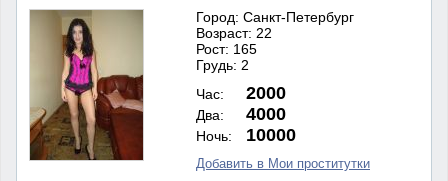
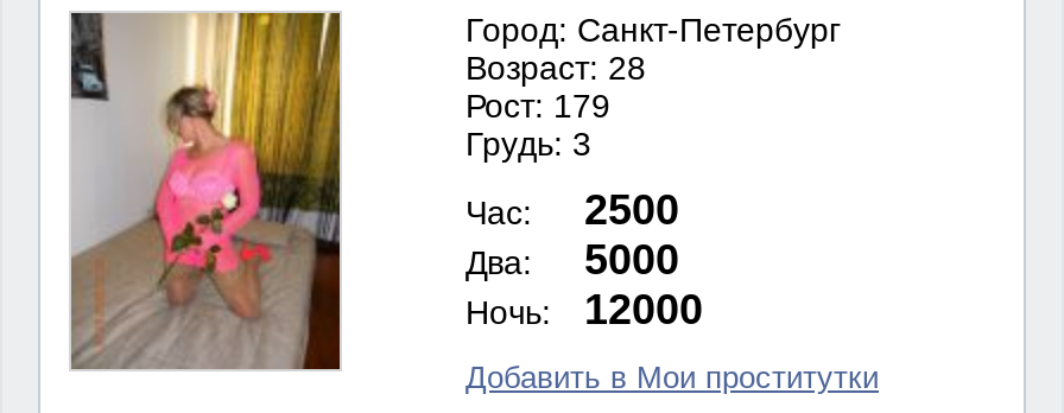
- [image]
+ [image]

- Возраст: 22
+ Возраст: 28

- Рост: 165
+ Рост: 179

- Грудь: 2
+ Грудь: 3

- Час: 2000
+ Час: 2500

- Два: 4000
+ Два: 5000

- Ночь: 10000
+ Ночь: 12000
